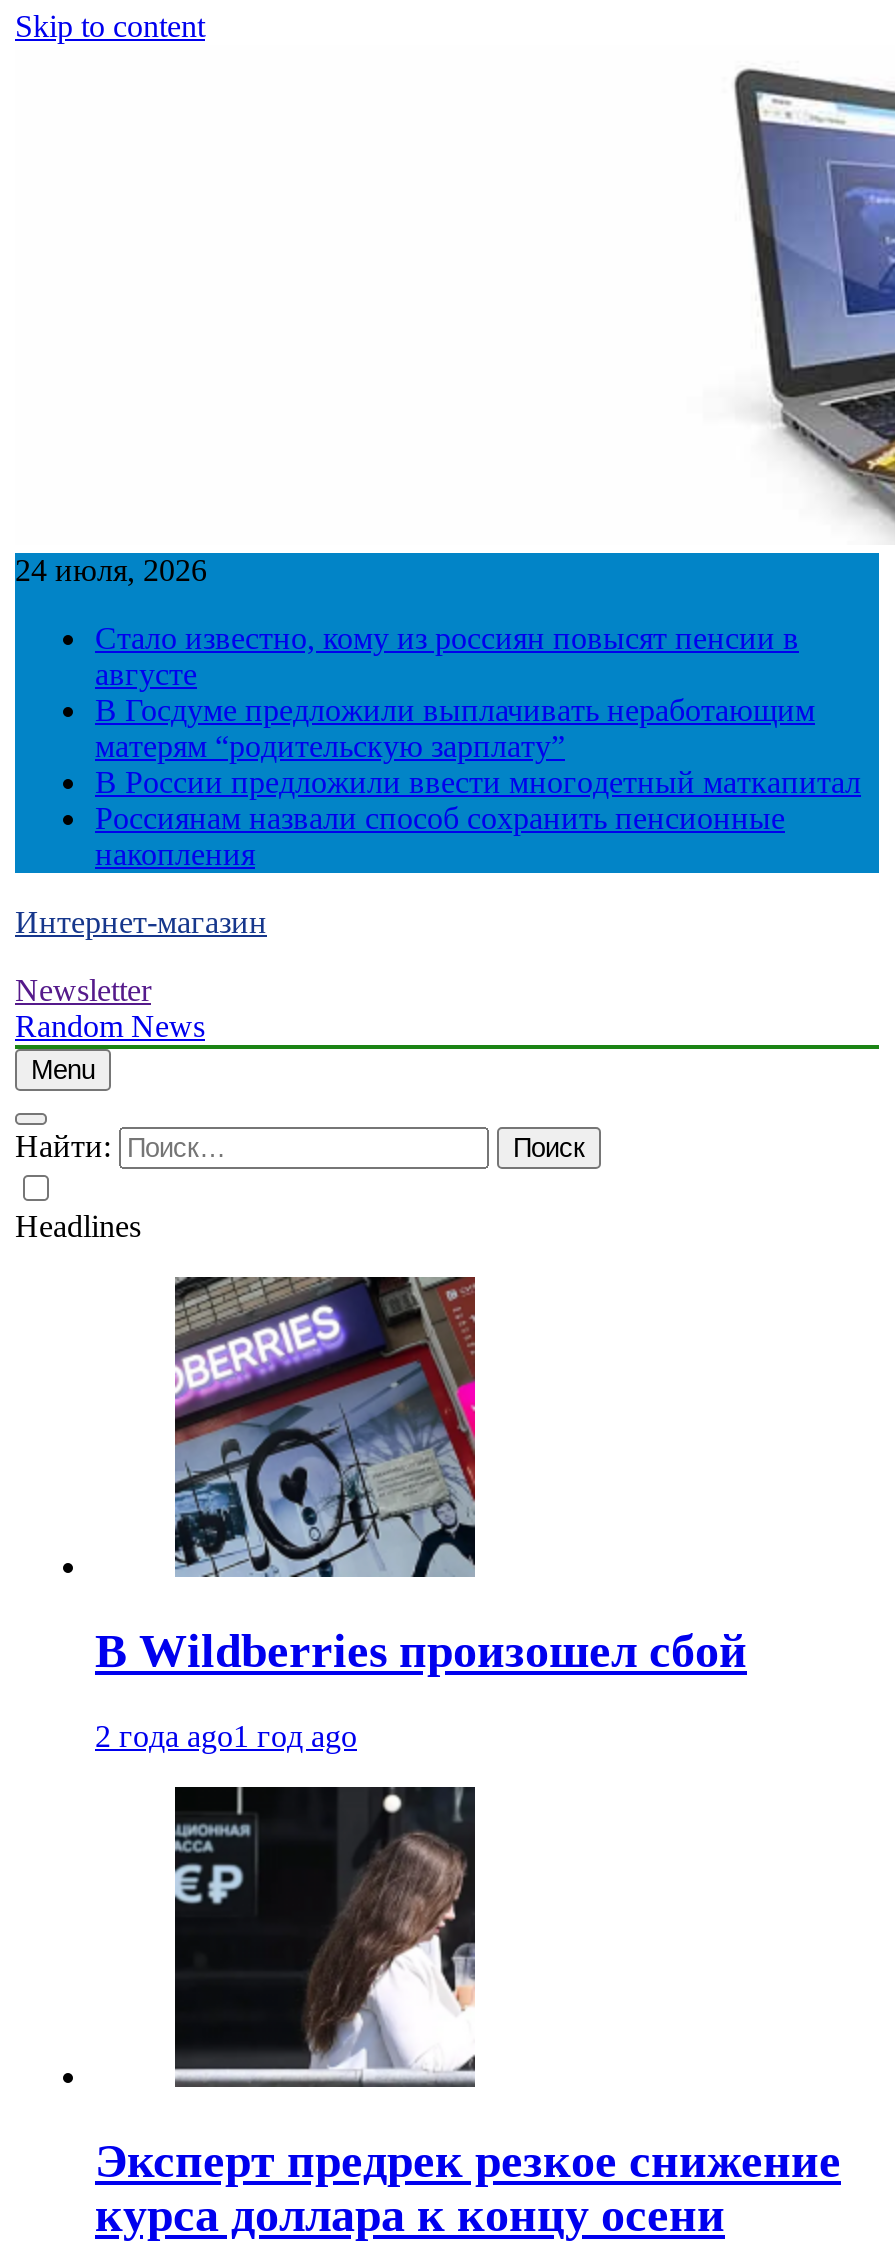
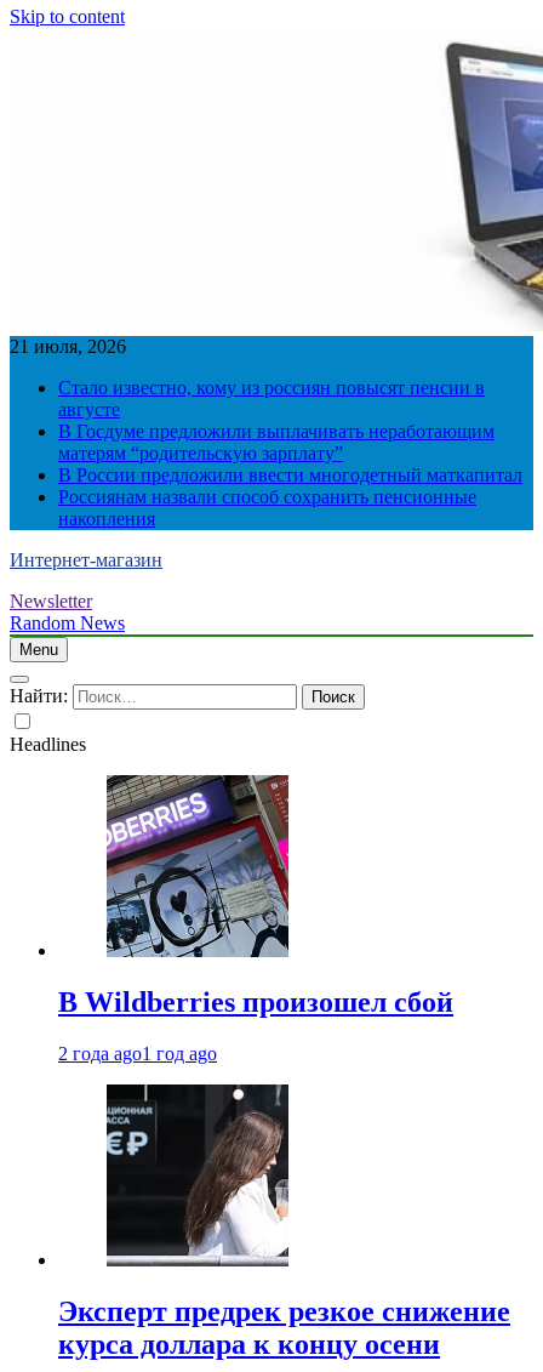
- 24 июля, 2026
+ 21 июля, 2026
